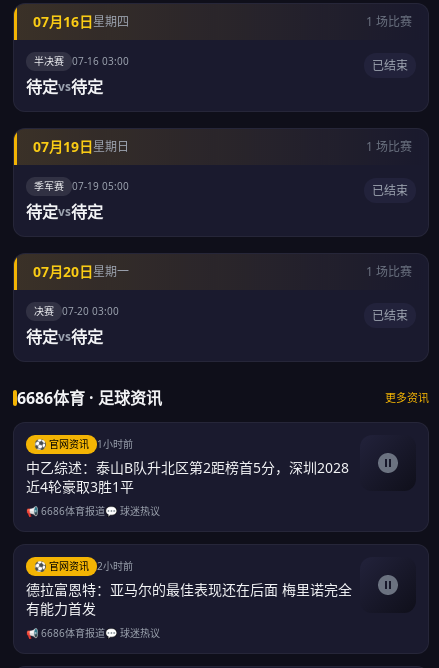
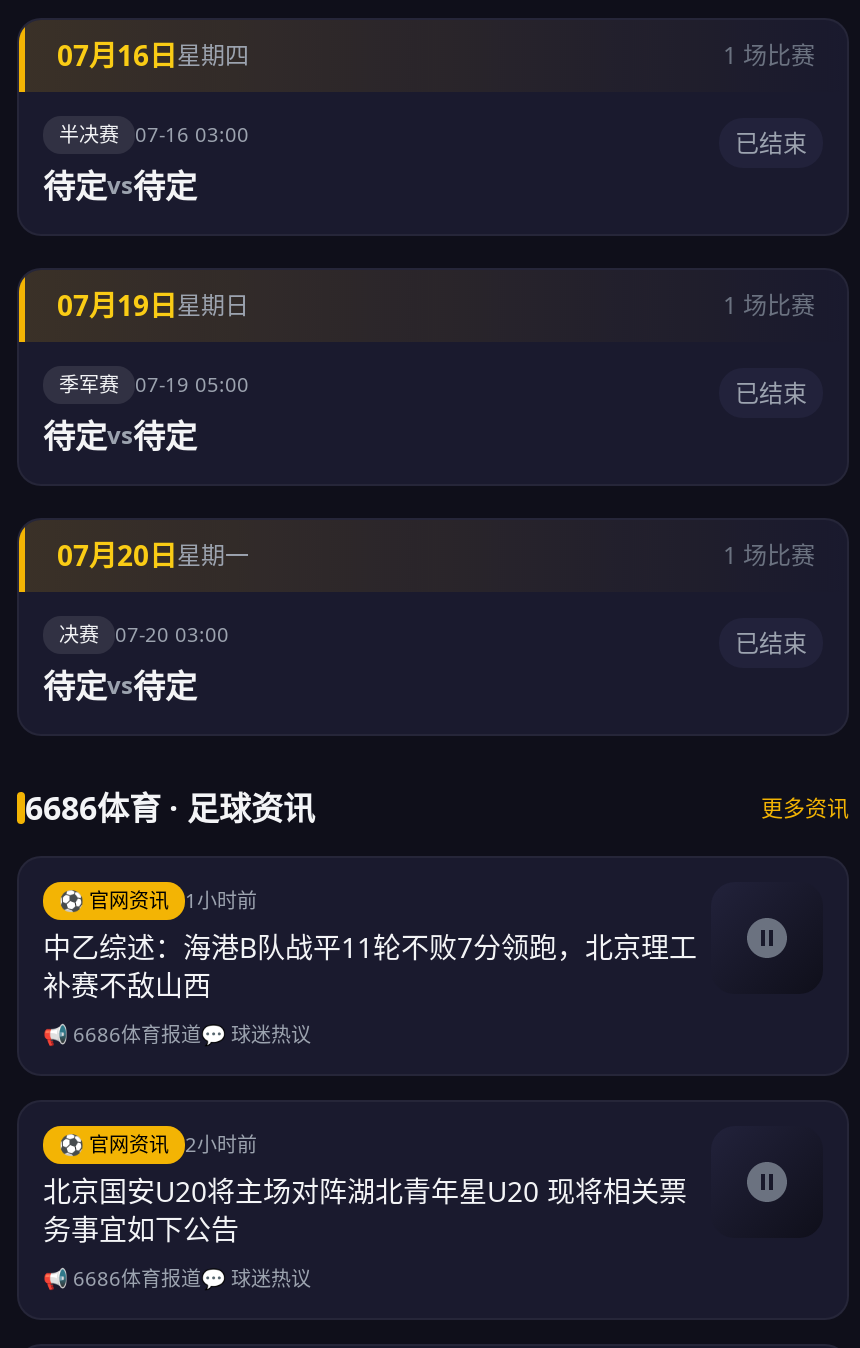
- 中乙综述：泰山B队升北区第2距榜首5分，深圳2028
- 近4轮豪取3胜1平
+ 中乙综述：海港B队战平11轮不败7分领跑，北京理工
+ 补赛不敌山西

- 德拉富恩特：亚马尔的最佳表现还在后面 梅里诺完全
- 有能力首发
+ 北京国安U20将主场对阵湖北青年星U20 现将相关票
+ 务事宜如下公告
